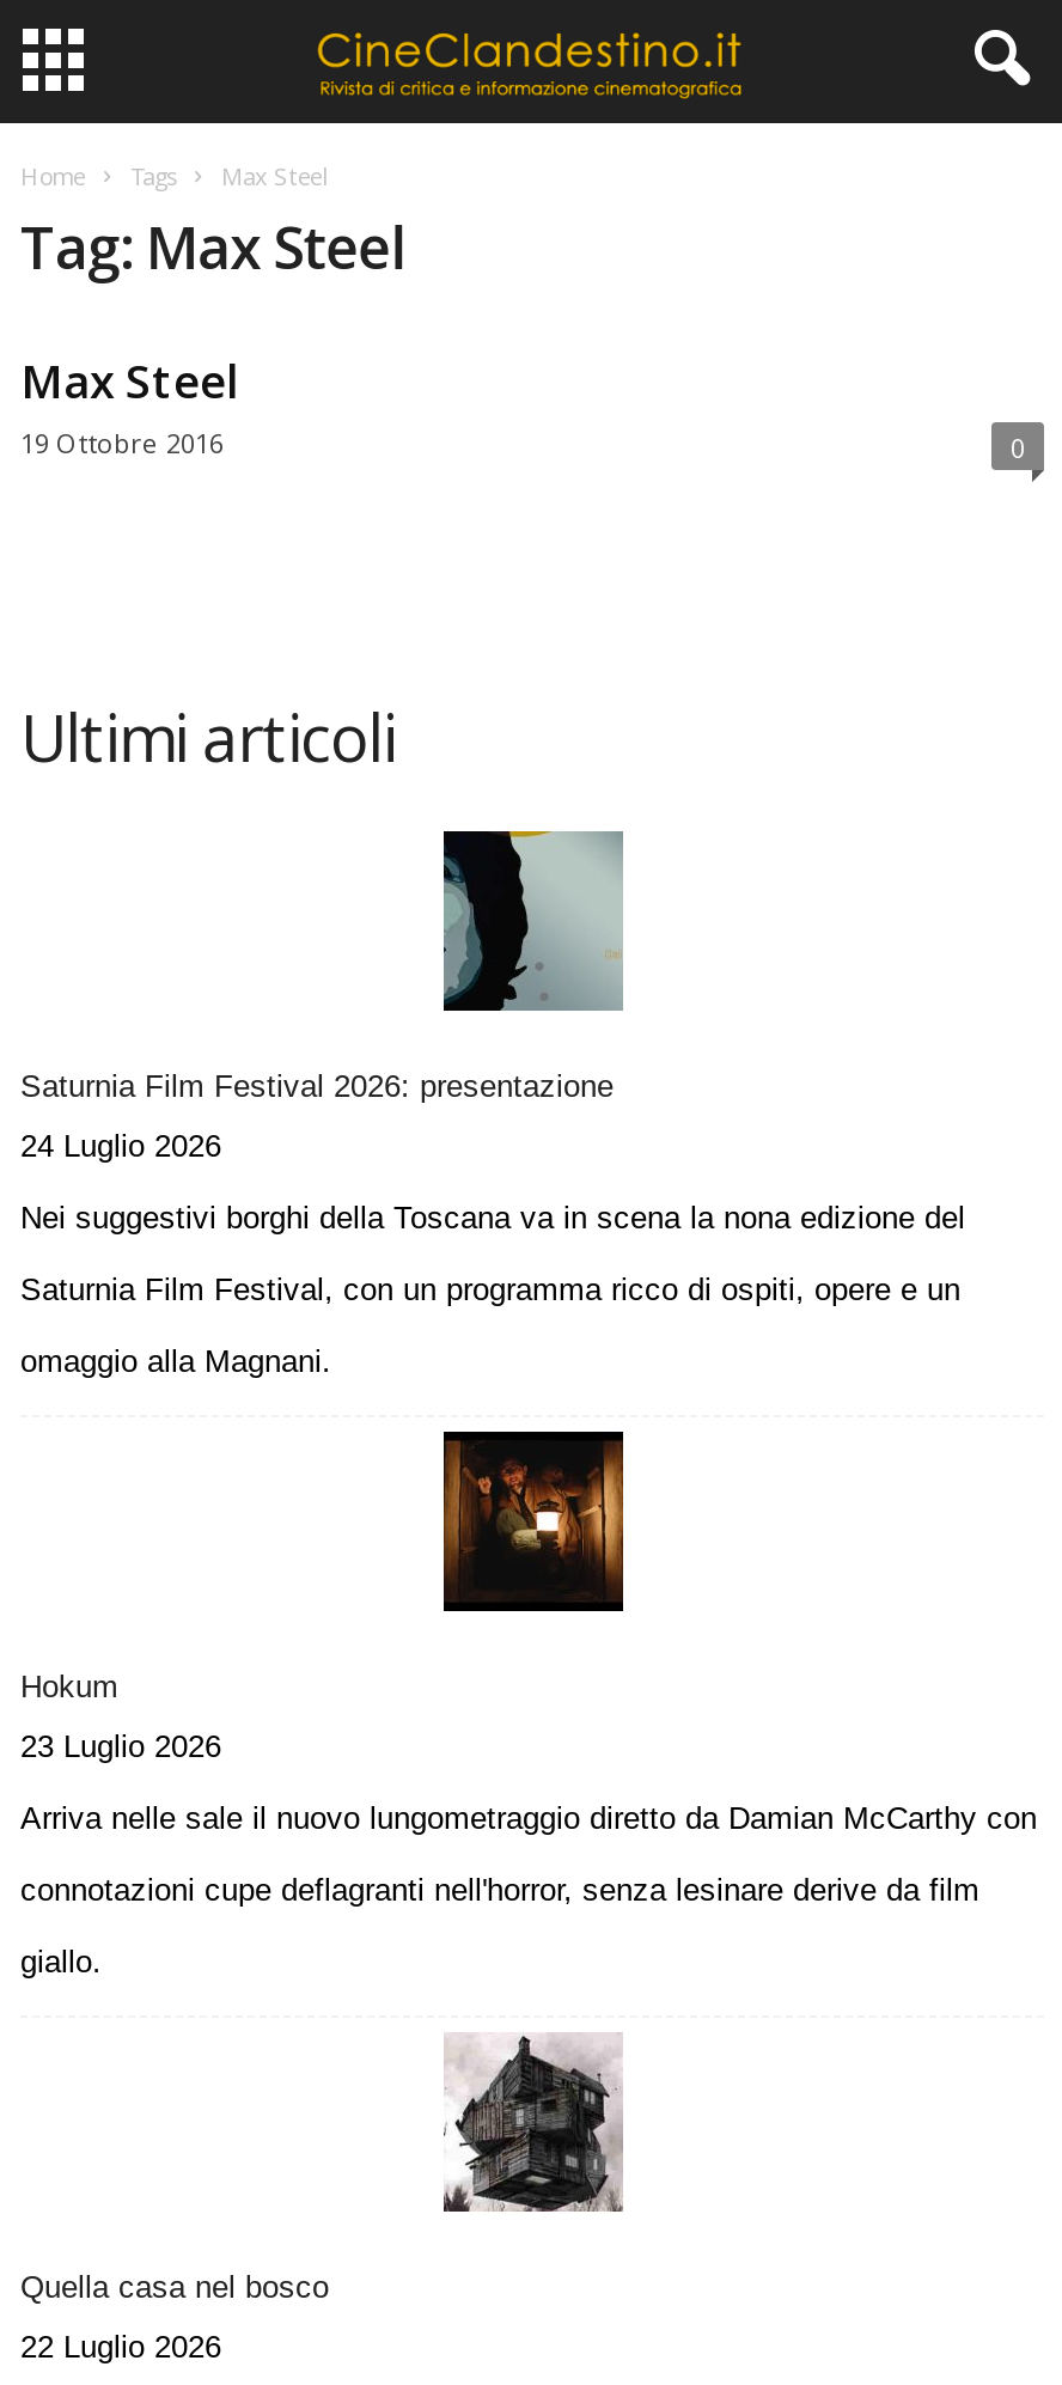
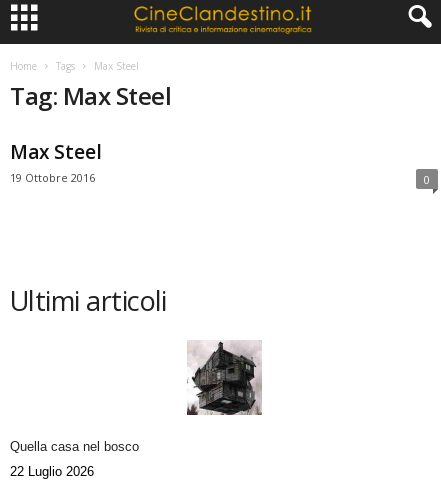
- [image]
- Saturnia Film Festival 2026: presentazione
- 24 Luglio 2026
- Nei suggestivi borghi della Toscana va in scena la nona edizione del
- Saturnia Film Festival, con un programma ricco di ospiti, opere e un
- omaggio alla Magnani.

- [image]
- Hokum
- 23 Luglio 2026
- Arriva nelle sale il nuovo lungometraggio diretto da Damian McCarthy con
- connotazioni cupe deflagranti nell'horror, senza lesinare derive da film
- giallo.
